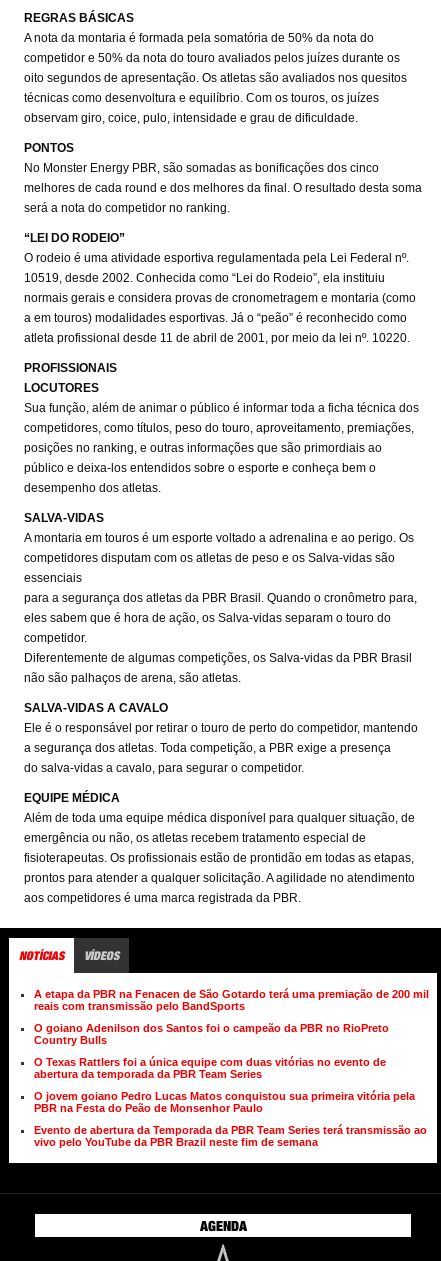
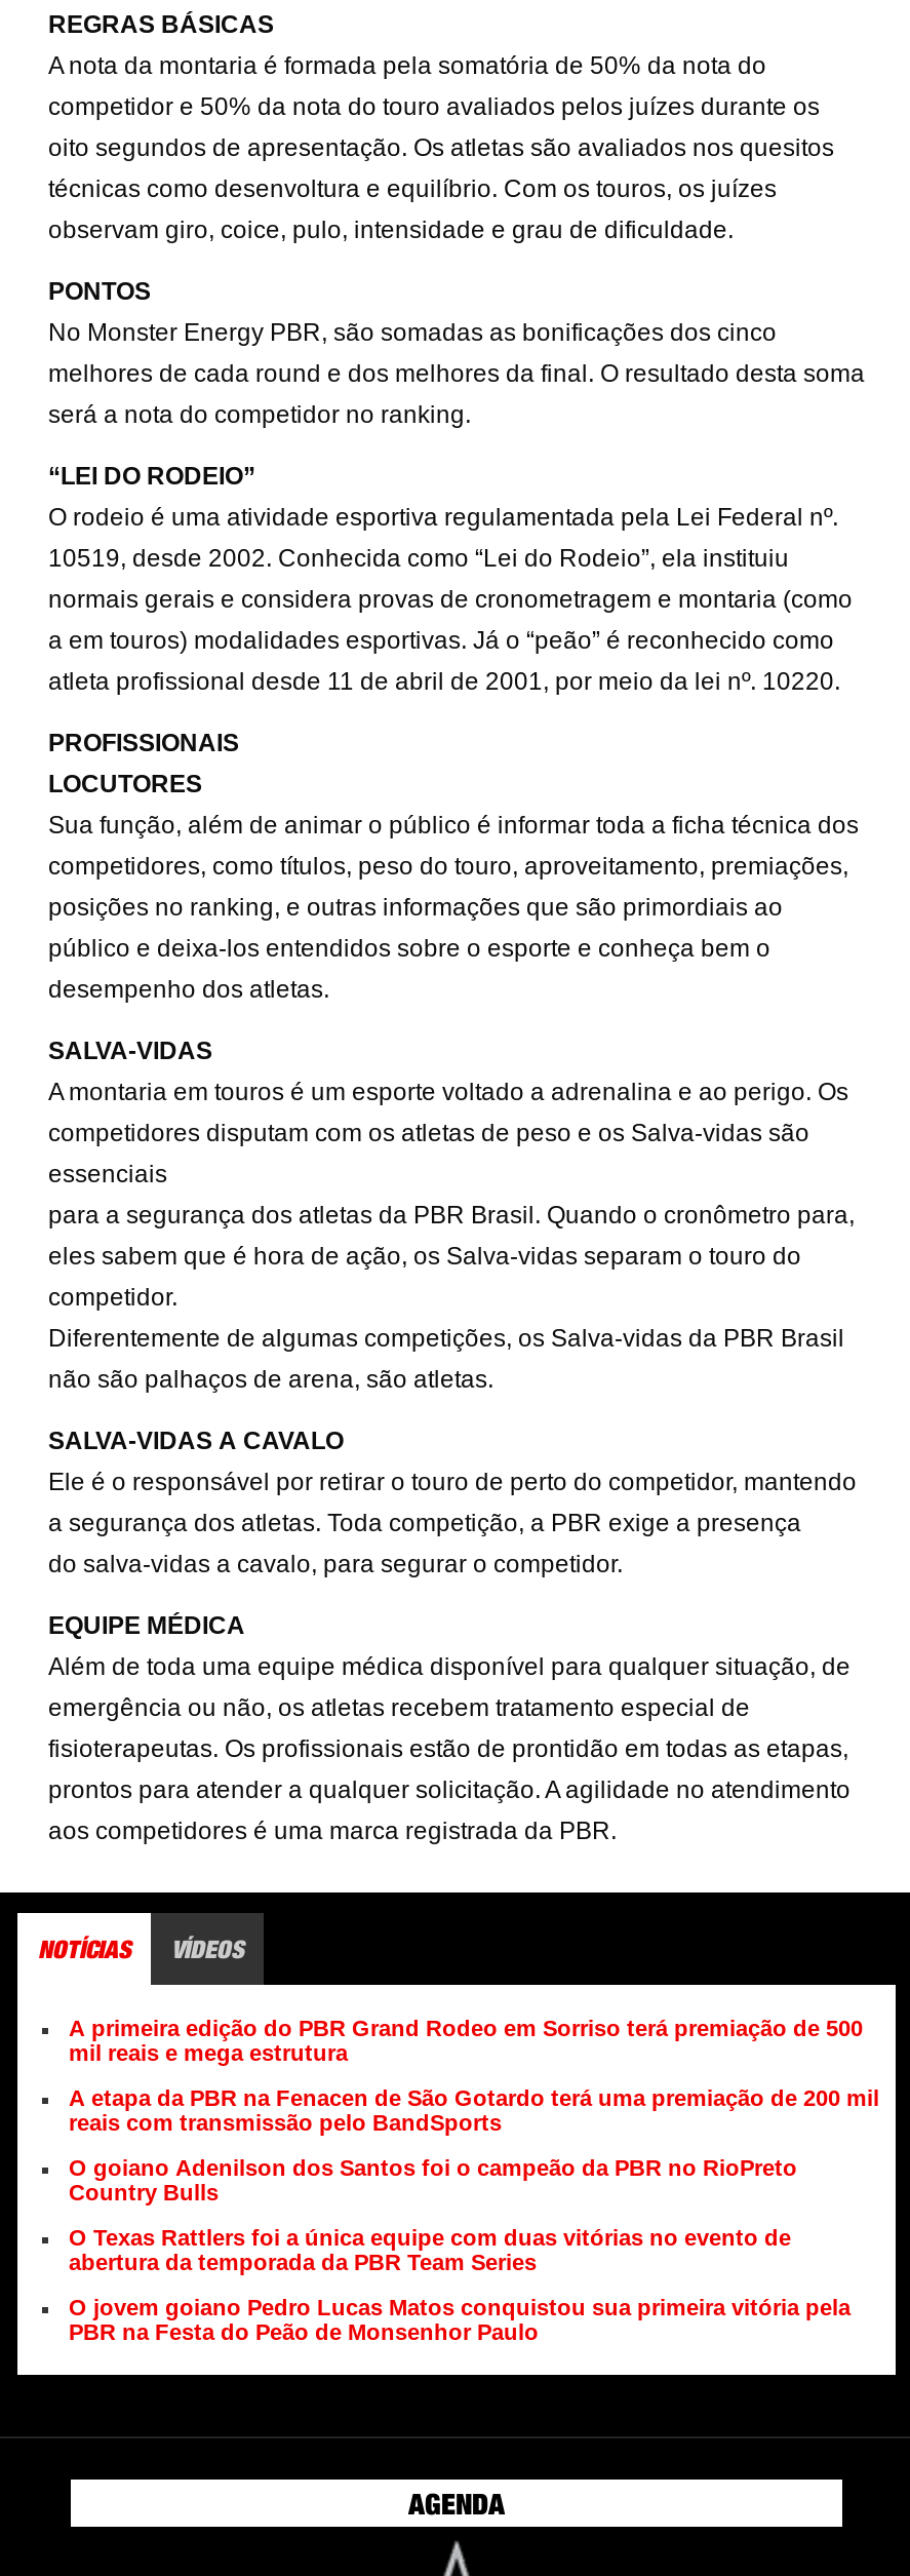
+ A primeira edição do PBR Grand Rodeo em Sorriso terá premiação de 500
+ mil reais e mega estrutura

moved down: A etapa da PBR na Fenacen de São Gotardo terá uma premiação de 200 mil | reais com transmissão pelo BandSports | O goiano Adenilson dos Santos foi o campeão da PBR no RioPreto | Country Bulls | O Texas Rattlers foi a única equipe com duas vitórias no evento de | abertura da temporada da PBR Team Series | O jovem goiano Pedro Lucas Matos conquistou sua primeira vitória pela | PBR na Festa do Peão de Monsenhor Paulo

- Evento de abertura da Temporada da PBR Team Series terá transmissão ao
- vivo pelo YouTube da PBR Brazil neste fim de semana
